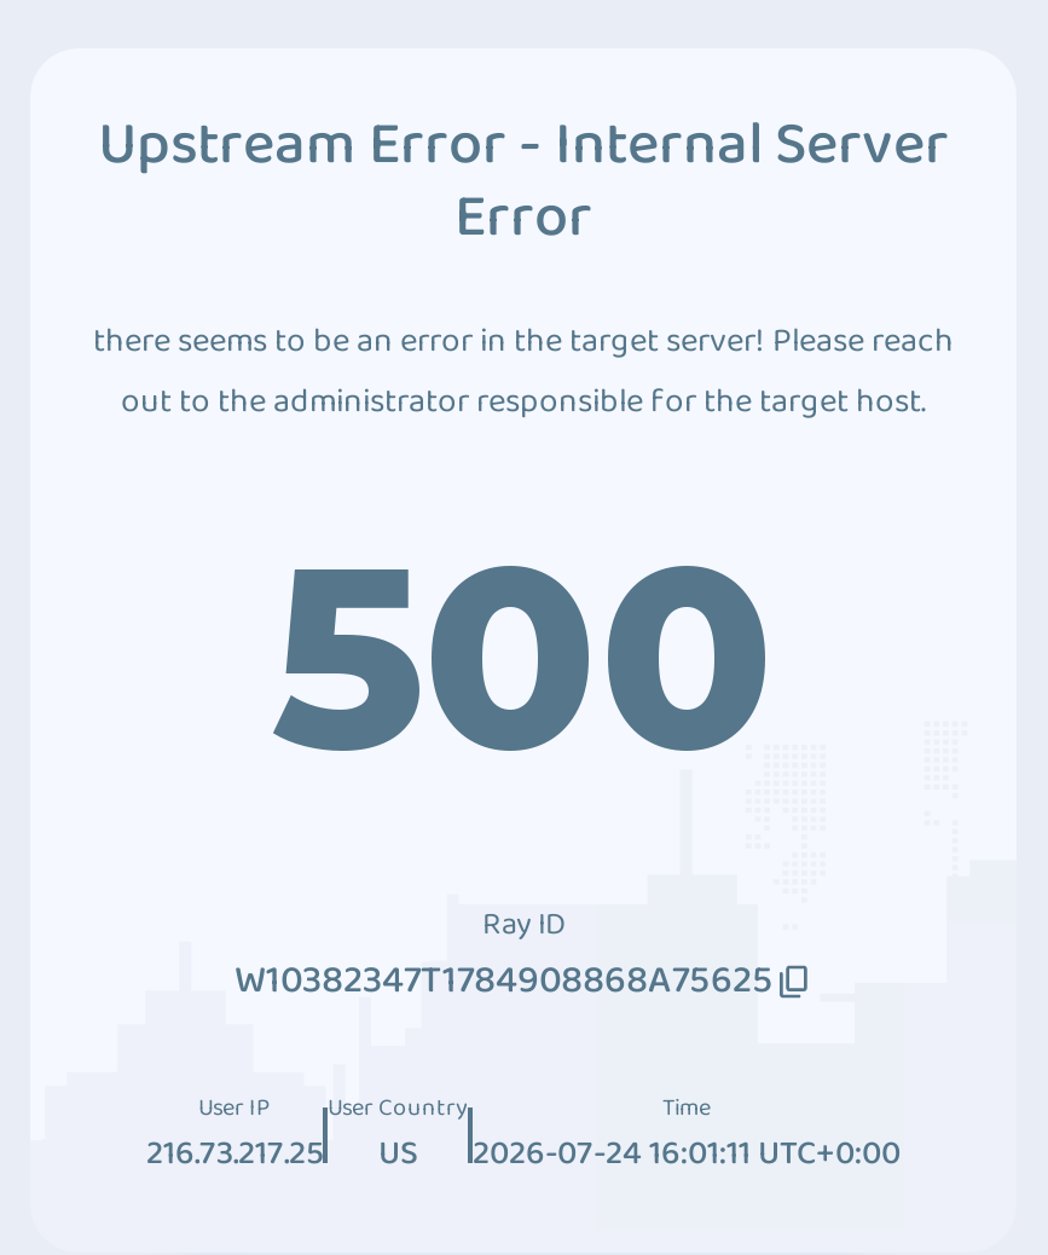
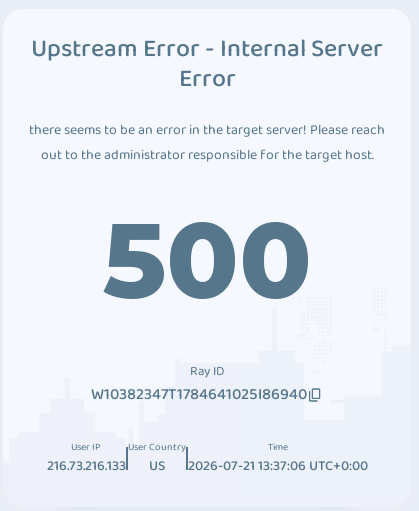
- W10382347T1784908868A75625
+ W10382347T1784641025I86940

- 216.73.217.25
+ 216.73.216.133

- 2026-07-24 16:01:11 UTC+0:00
+ 2026-07-21 13:37:06 UTC+0:00
